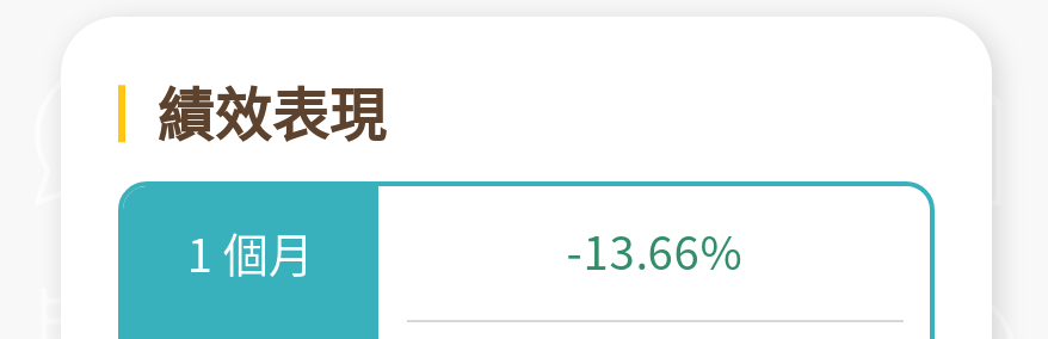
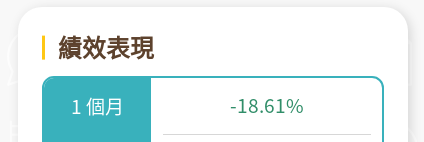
- -13.66%
+ -18.61%
